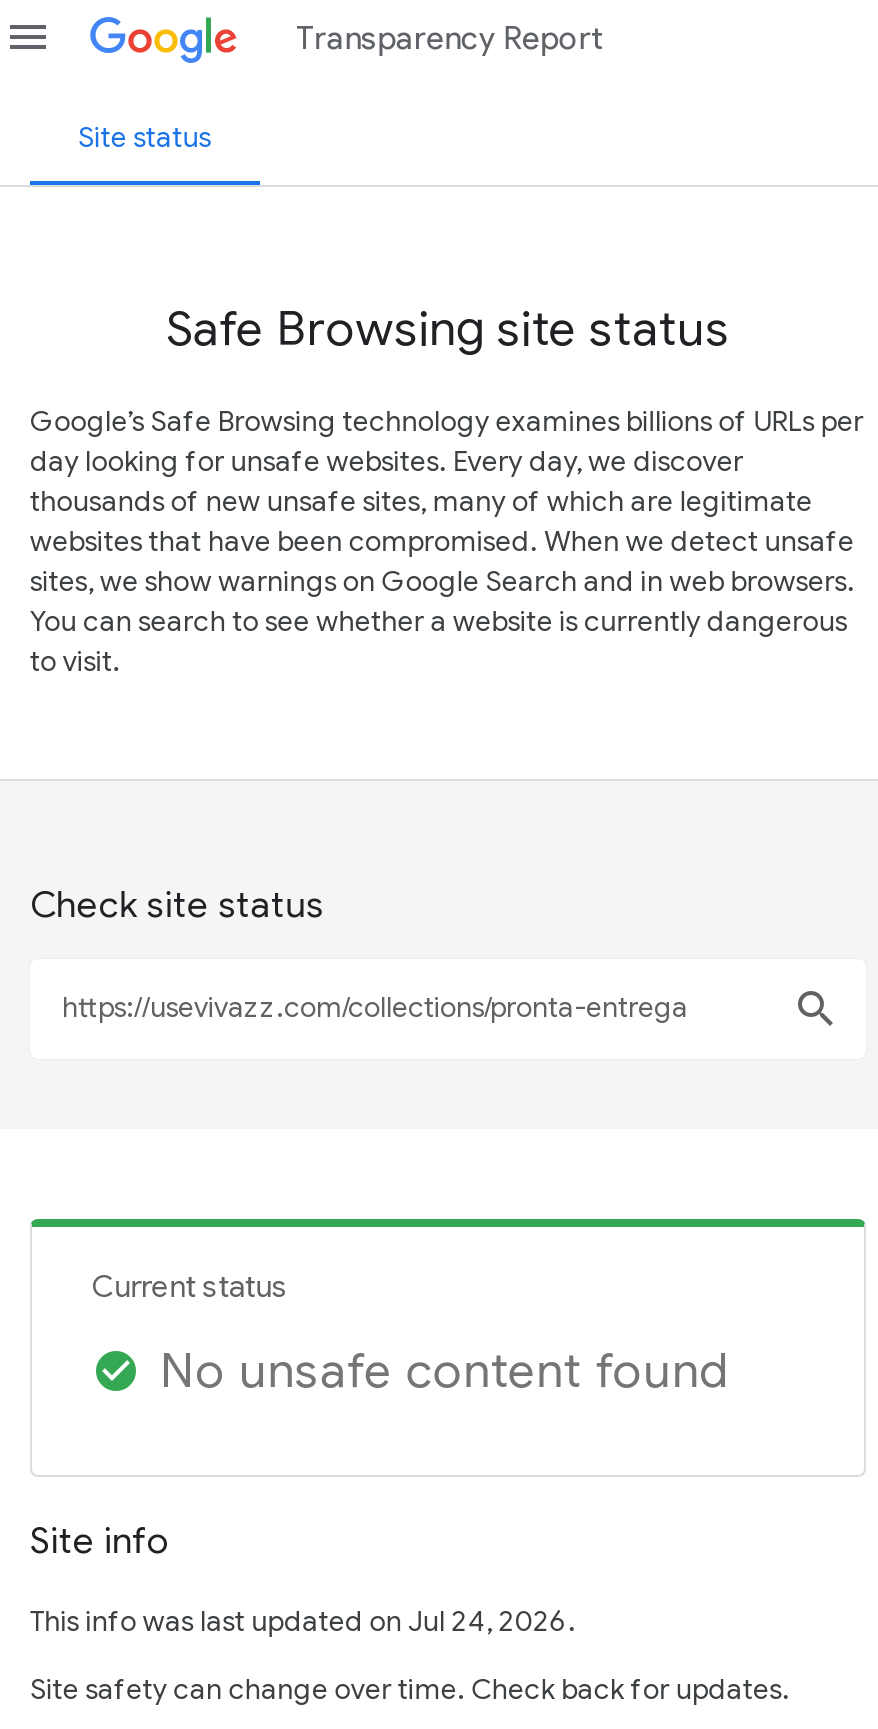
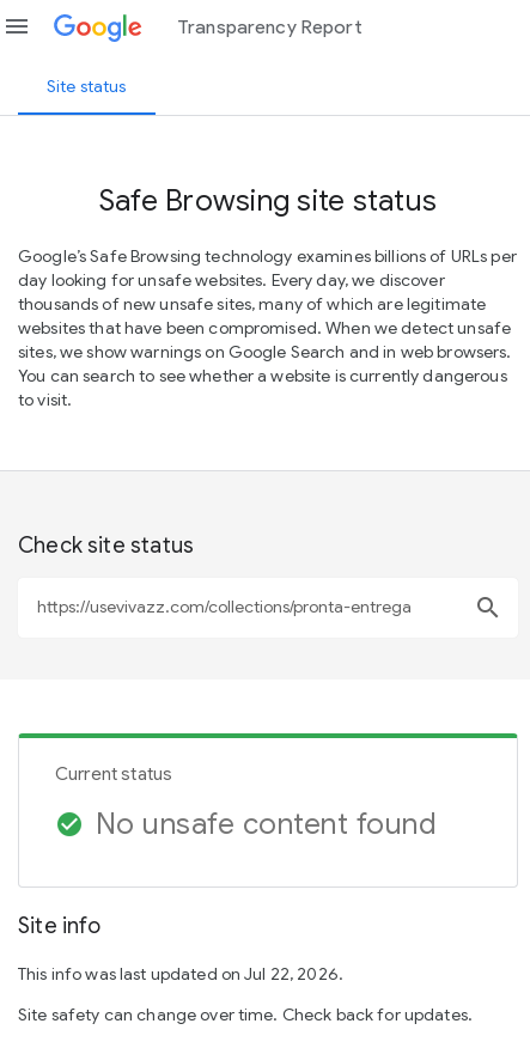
- This info was last updated on Jul 24, 2026.
+ This info was last updated on Jul 22, 2026.
